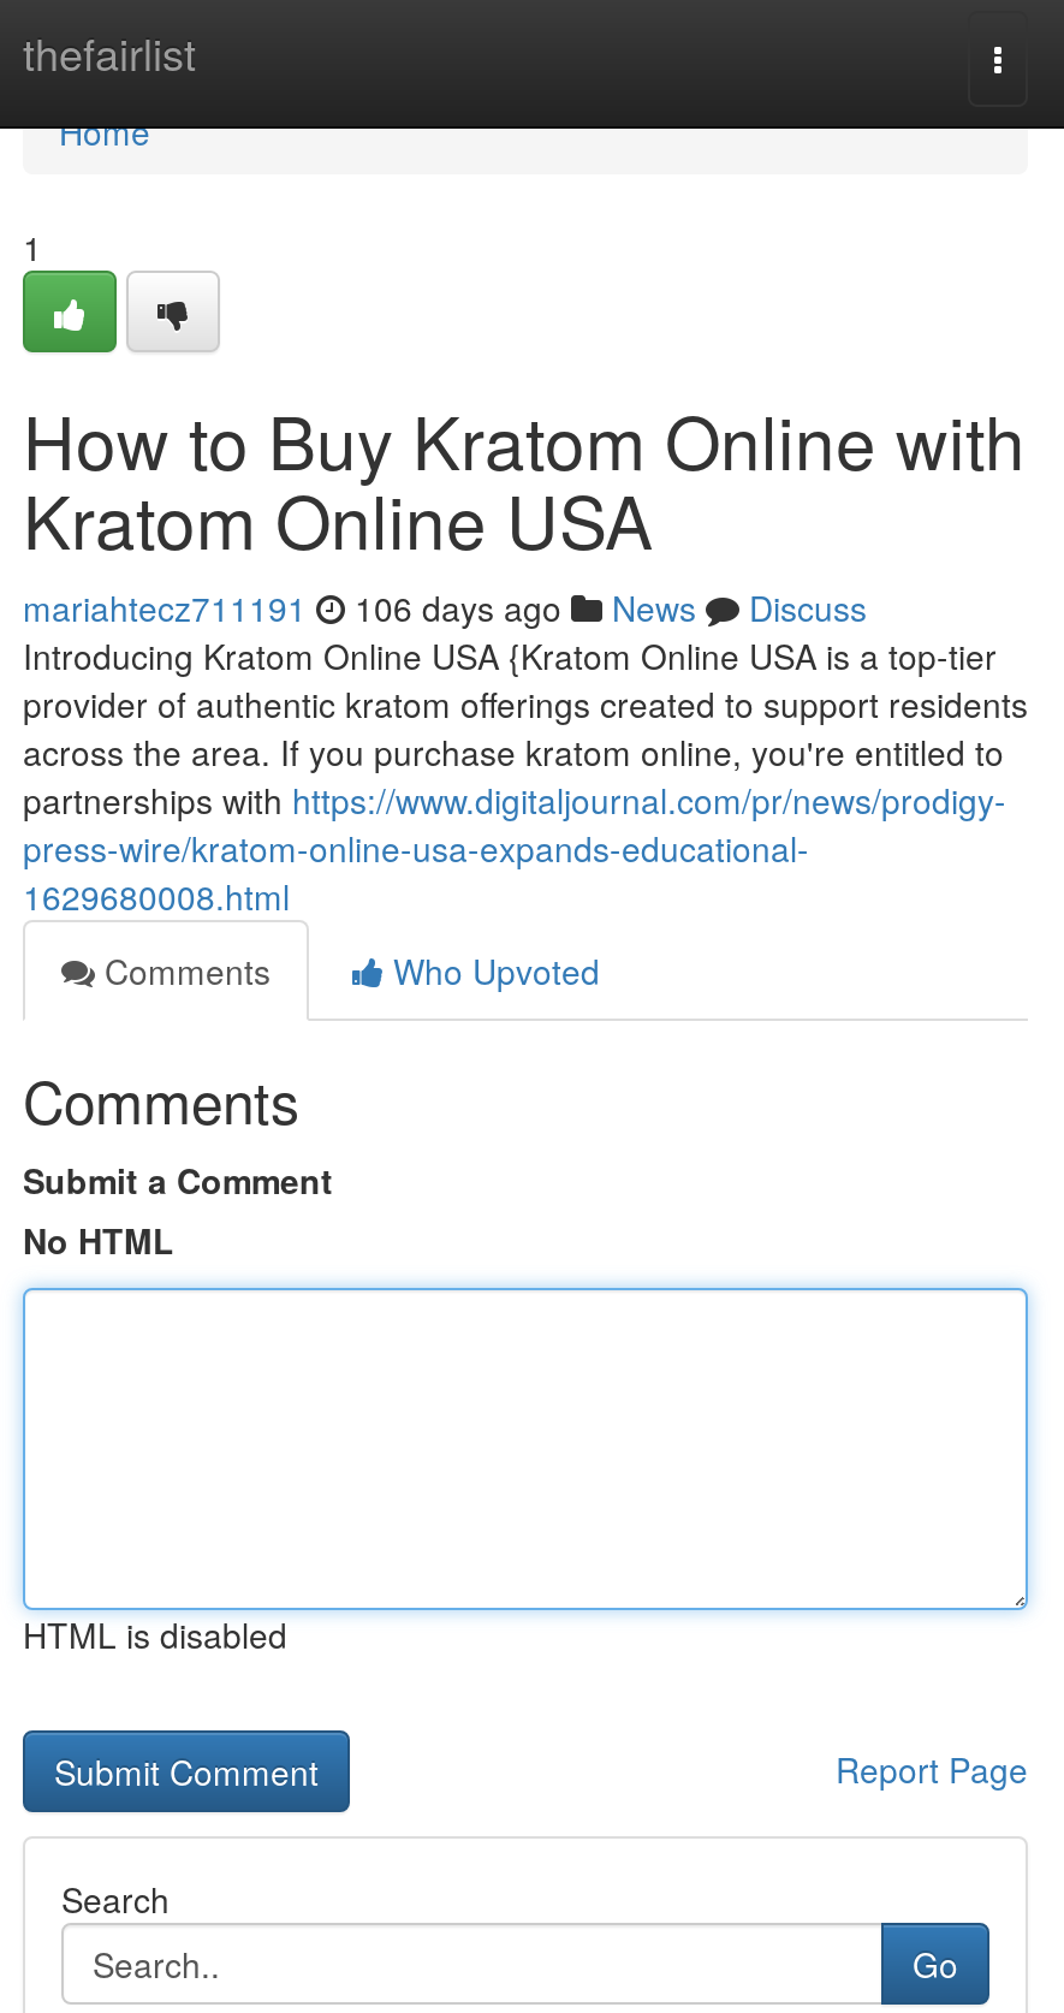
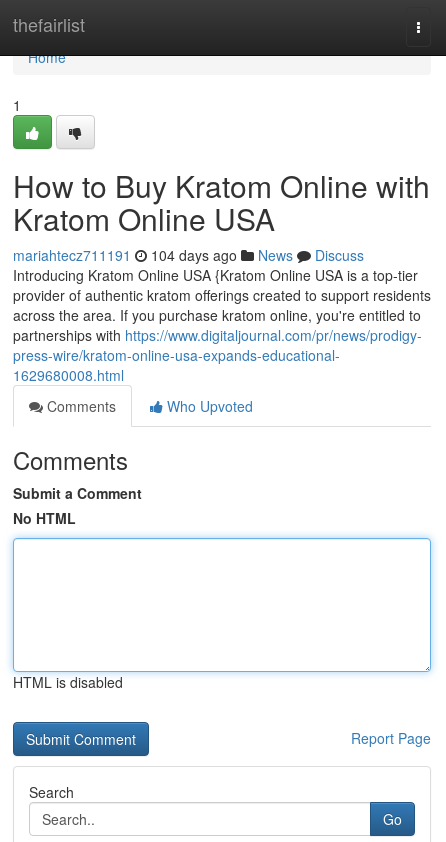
- mariahtecz711191 106 days ago News Discuss
+ mariahtecz711191 104 days ago News Discuss
